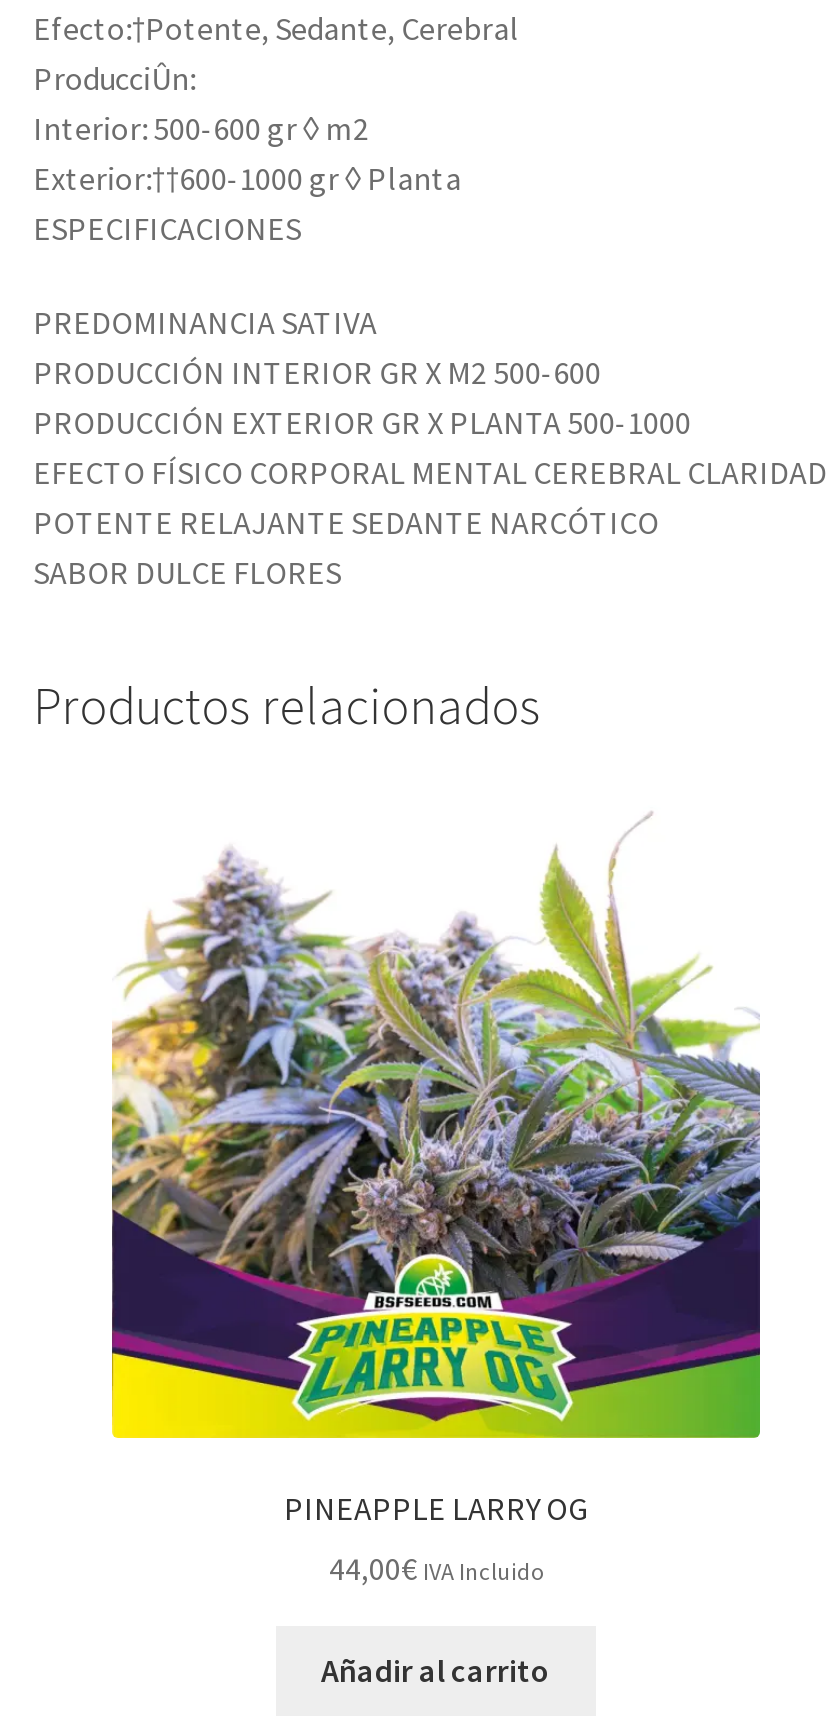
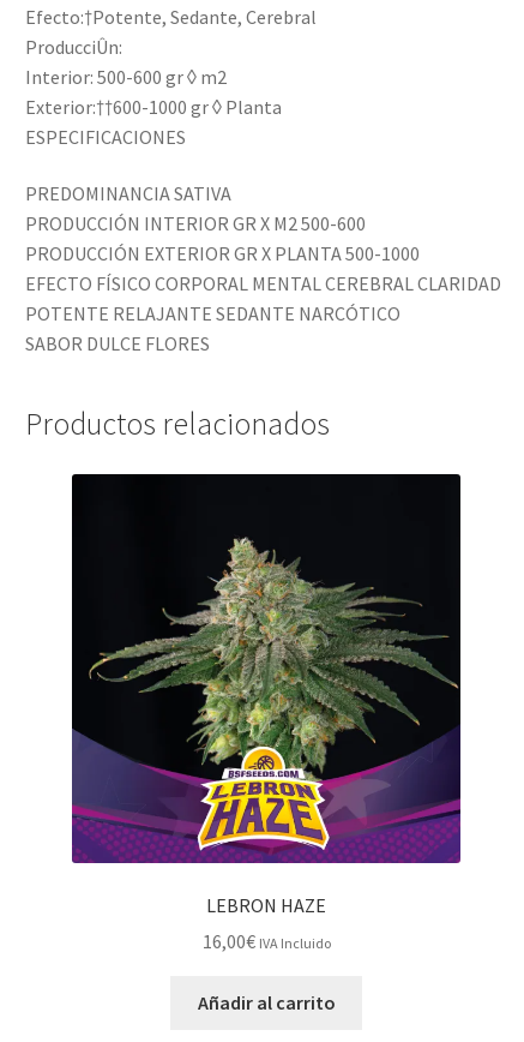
- [image]
- PINEAPPLE LARRY OG
+ [image]
+ LEBRON HAZE

- 44,00€ IVA Incluido
+ 16,00€ IVA Incluido
